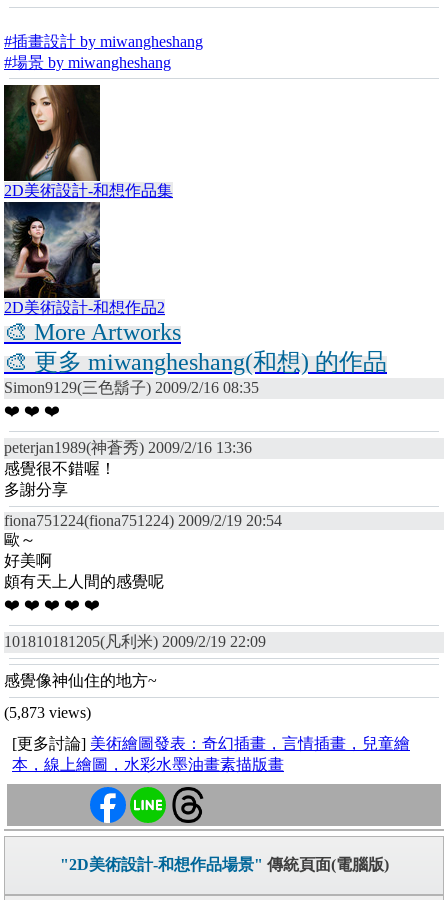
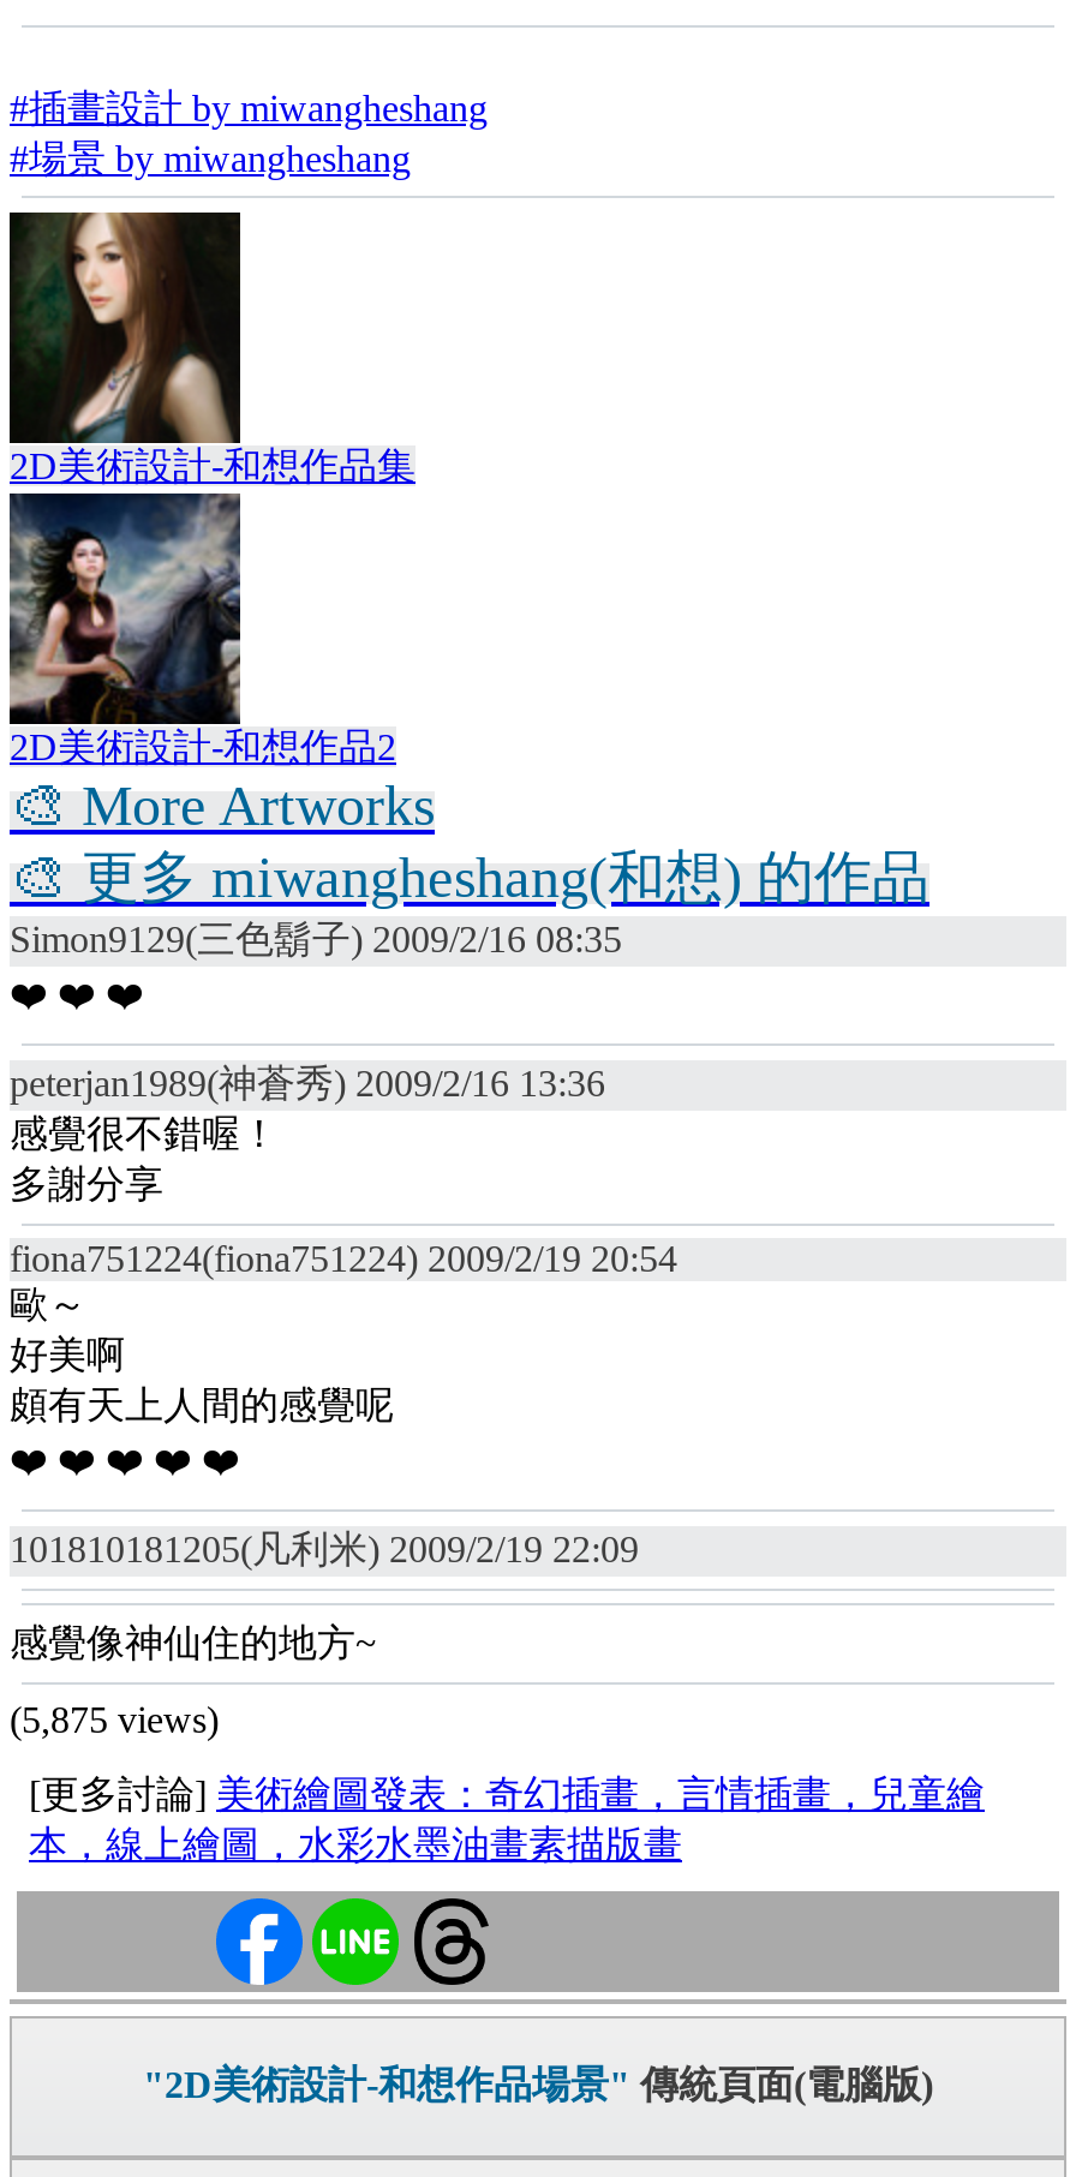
- (5,873 views)
+ (5,875 views)
